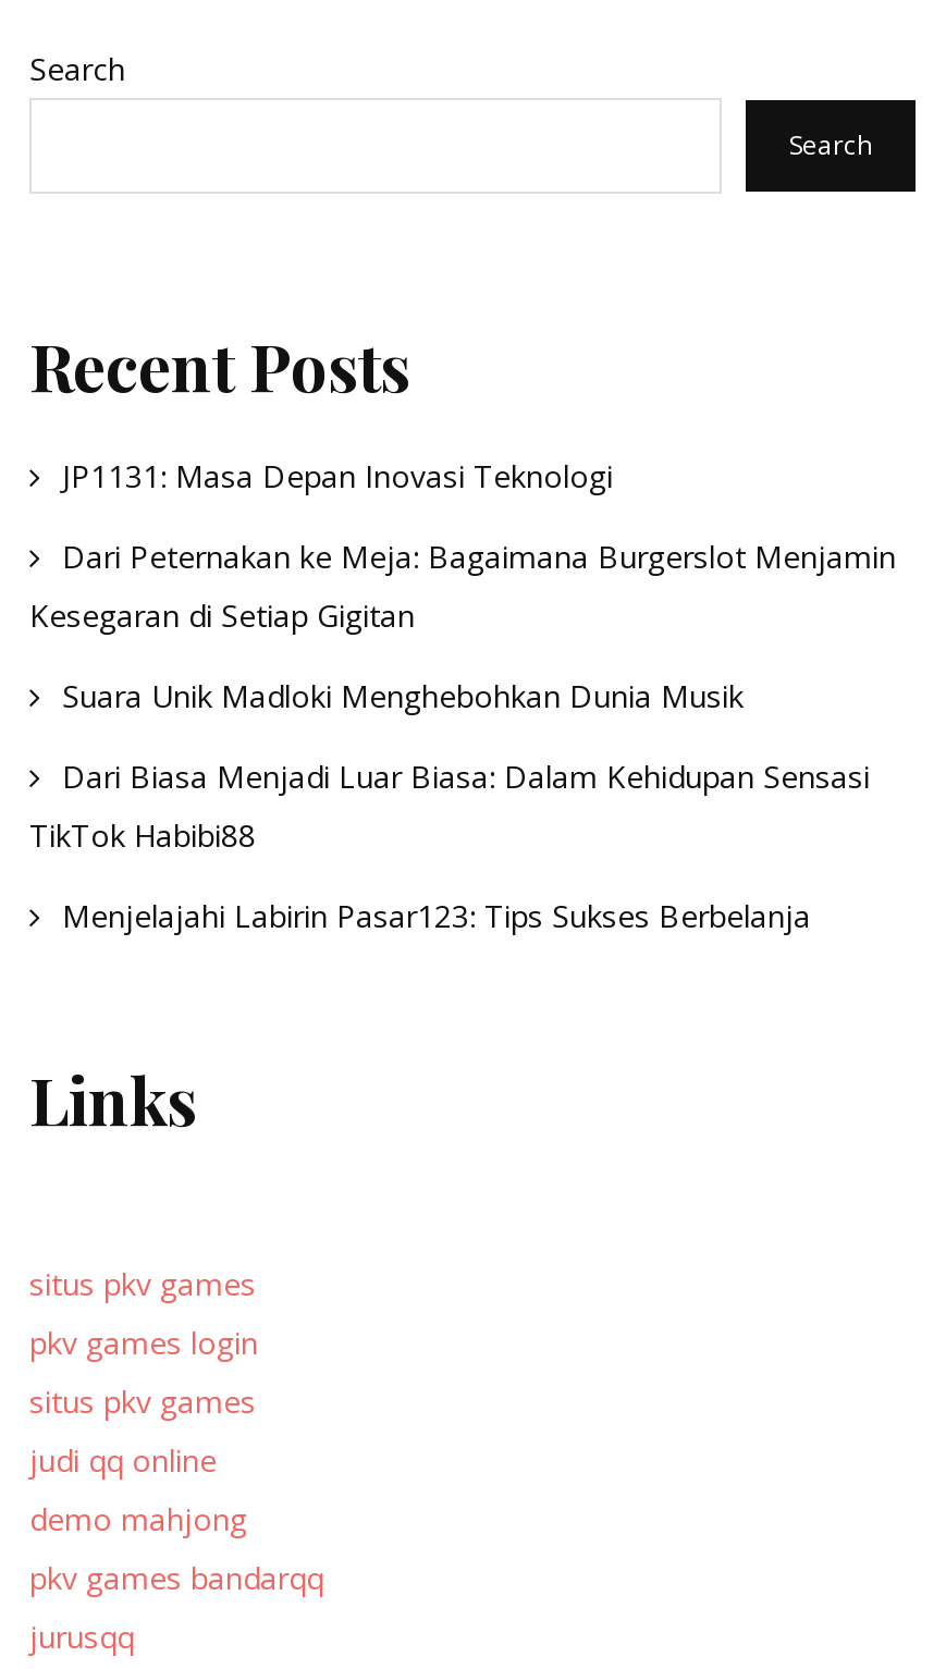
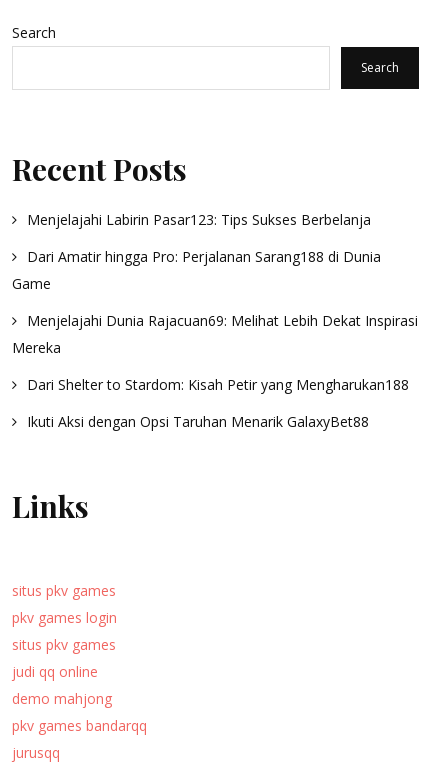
- JP1131: Masa Depan Inovasi Teknologi
- Dari Peternakan ke Meja: Bagaimana Burgerslot Menjamin
- Kesegaran di Setiap Gigitan
- Suara Unik Madloki Menghebohkan Dunia Musik
- Dari Biasa Menjadi Luar Biasa: Dalam Kehidupan Sensasi
- TikTok Habibi88

moved up: Menjelajahi Labirin Pasar123: Tips Sukses Berbelanja

+ Dari Amatir hingga Pro: Perjalanan Sarang188 di Dunia
+ Game
+ Menjelajahi Dunia Rajacuan69: Melihat Lebih Dekat Inspirasi
+ Mereka
+ Dari Shelter to Stardom: Kisah Petir yang Mengharukan188
+ Ikuti Aksi dengan Opsi Taruhan Menarik GalaxyBet88
